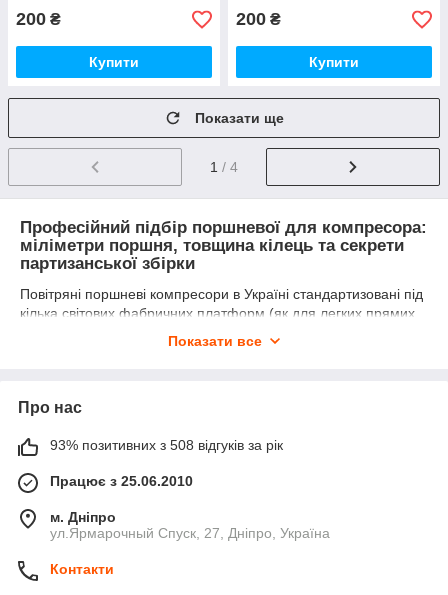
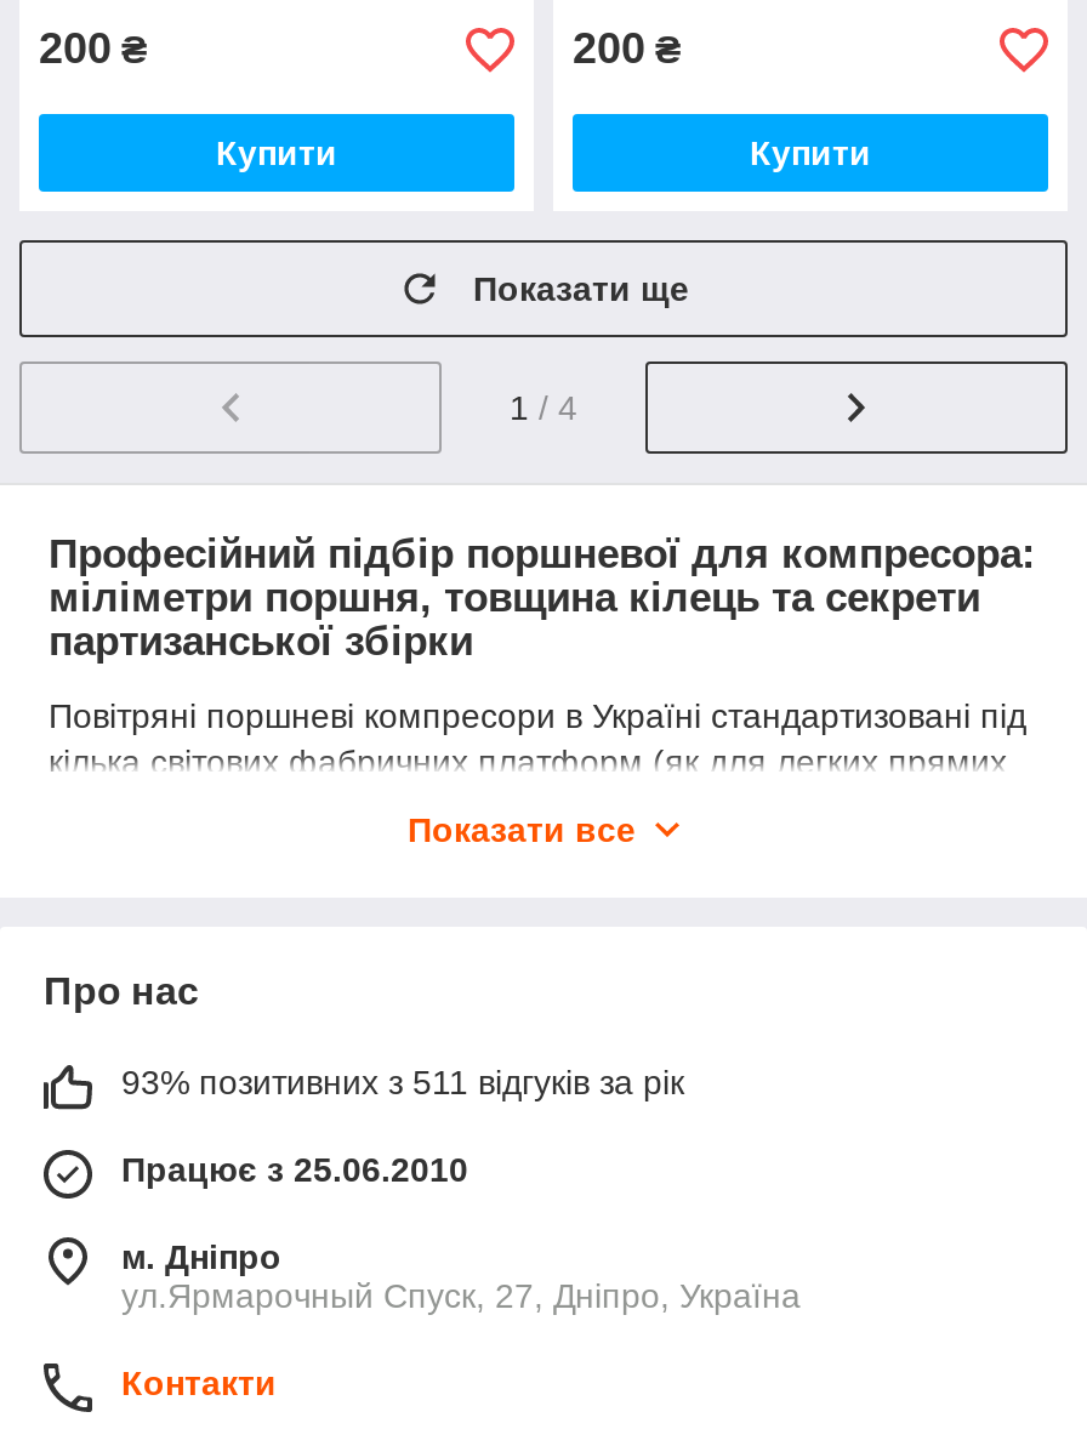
- 93% позитивних з 508 відгуків за рік
+ 93% позитивних з 511 відгуків за рік
